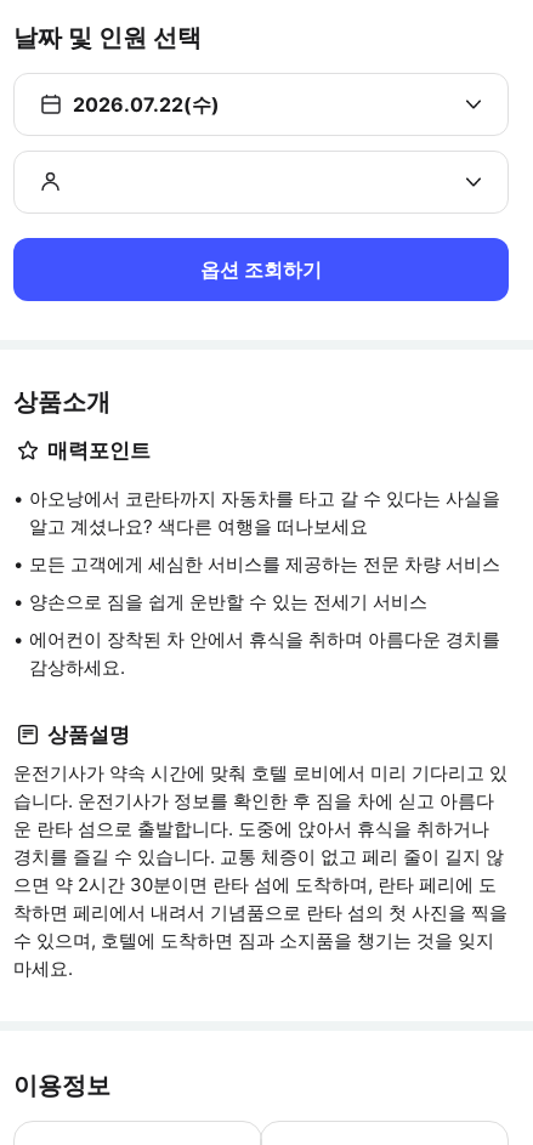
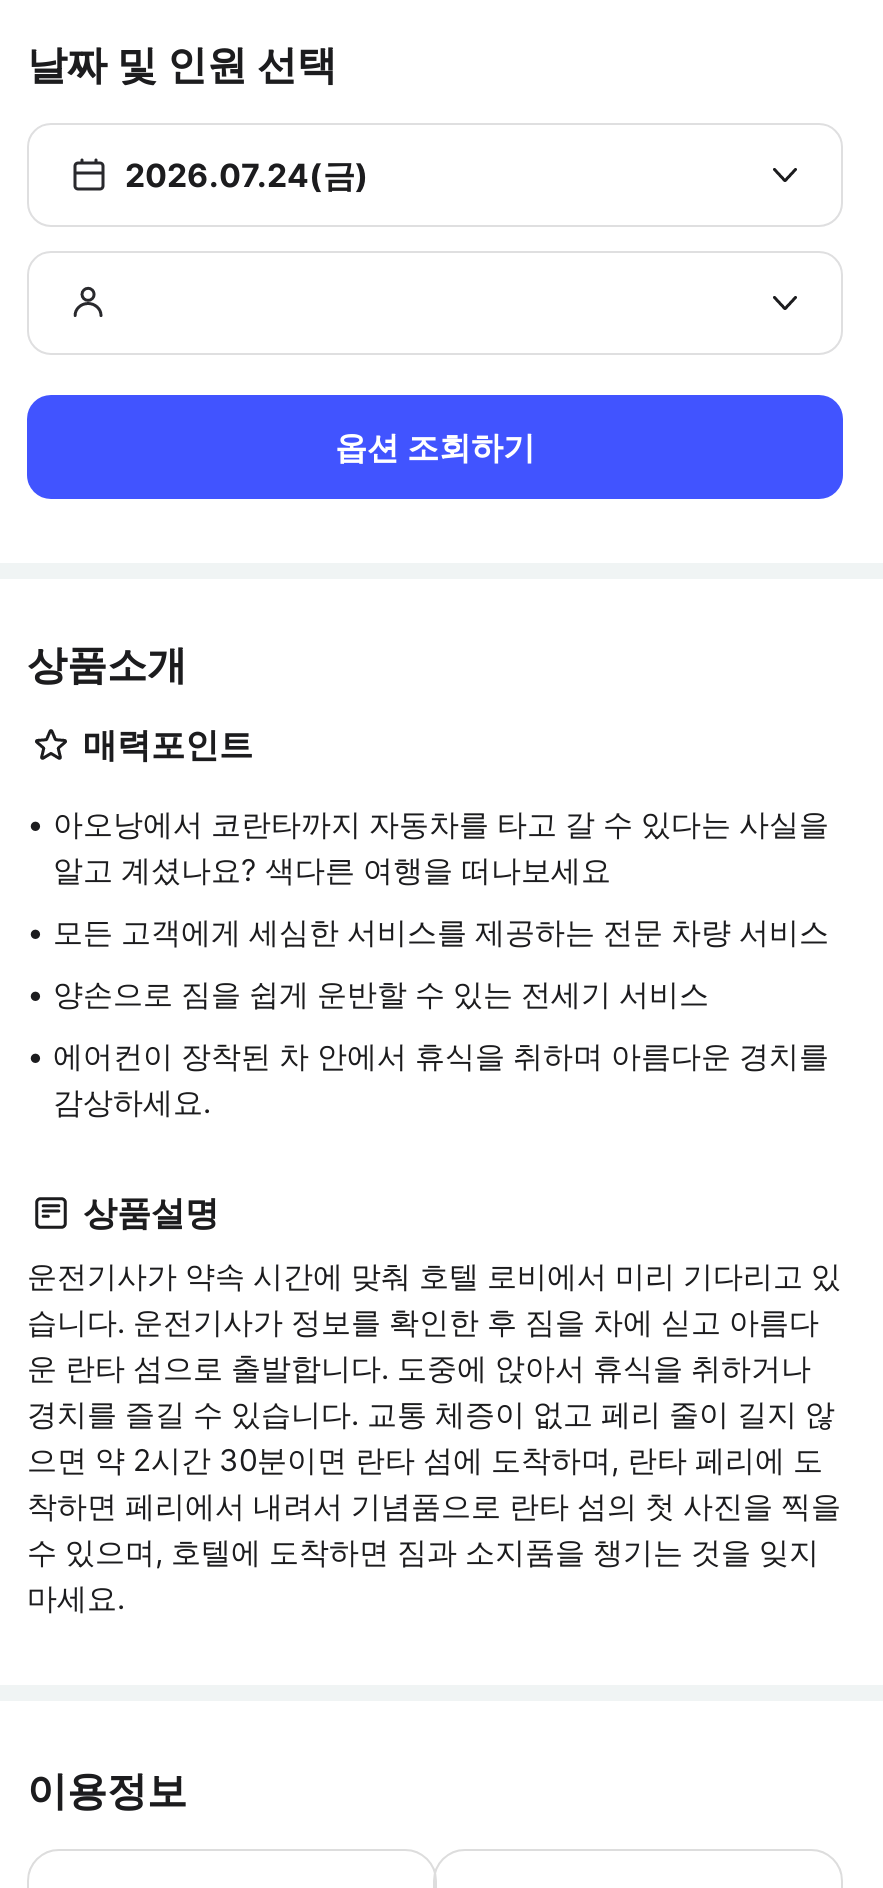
- 2026.07.22(수)
+ 2026.07.24(금)
